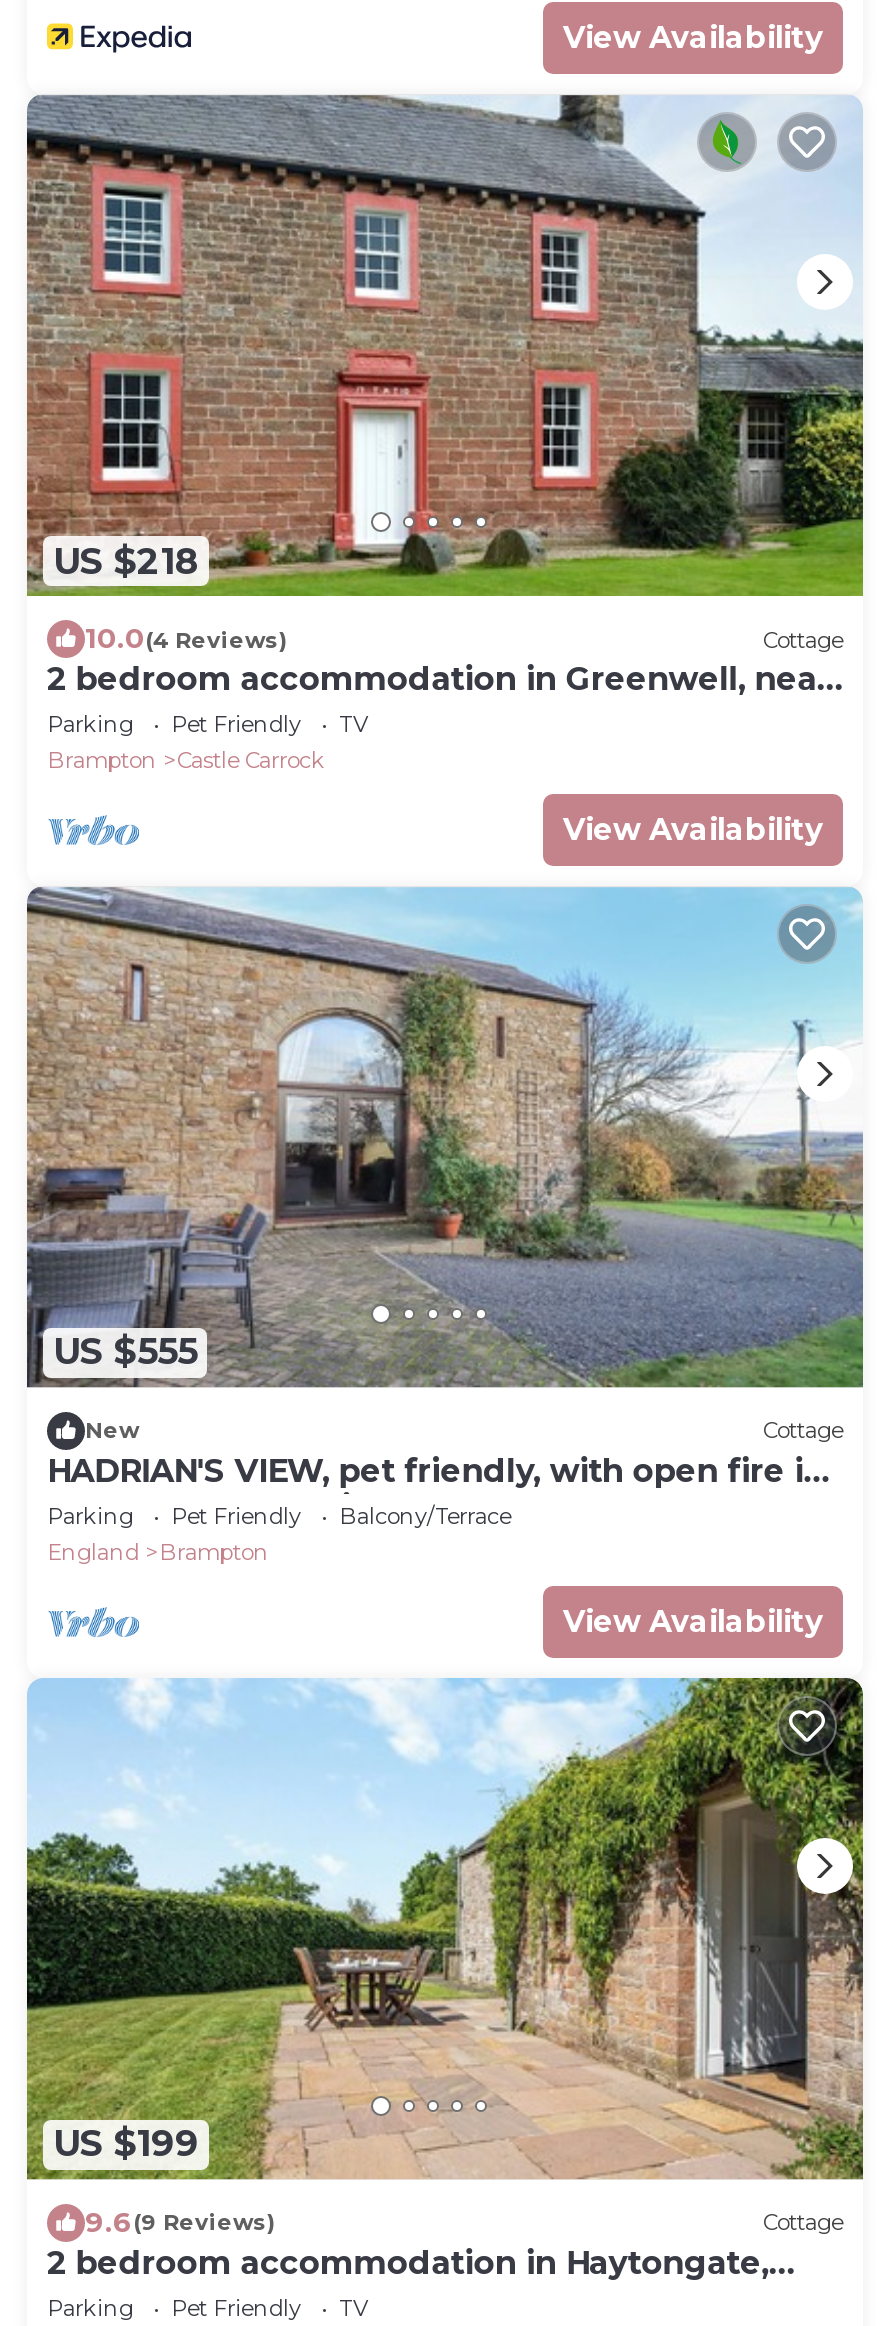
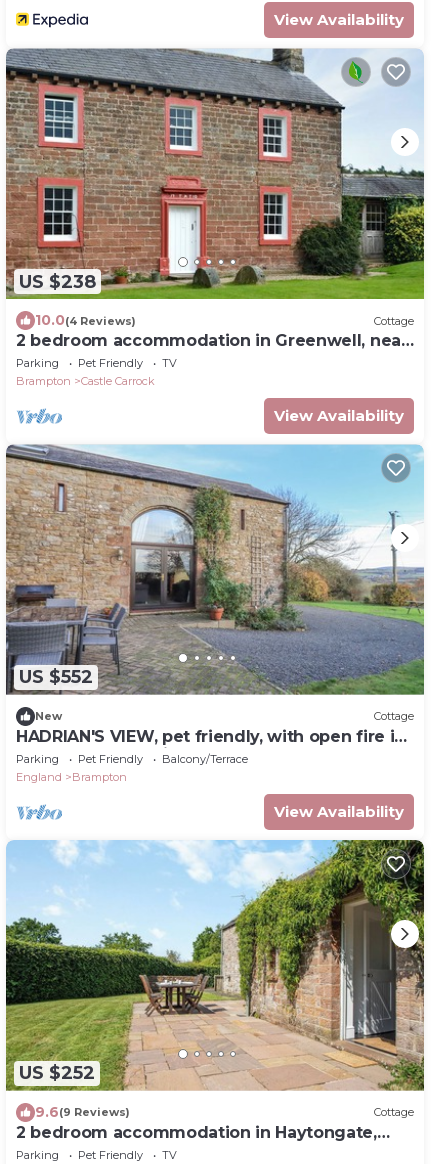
- US $218
+ US $238

- US $555
+ US $552

- US $199
+ US $252
